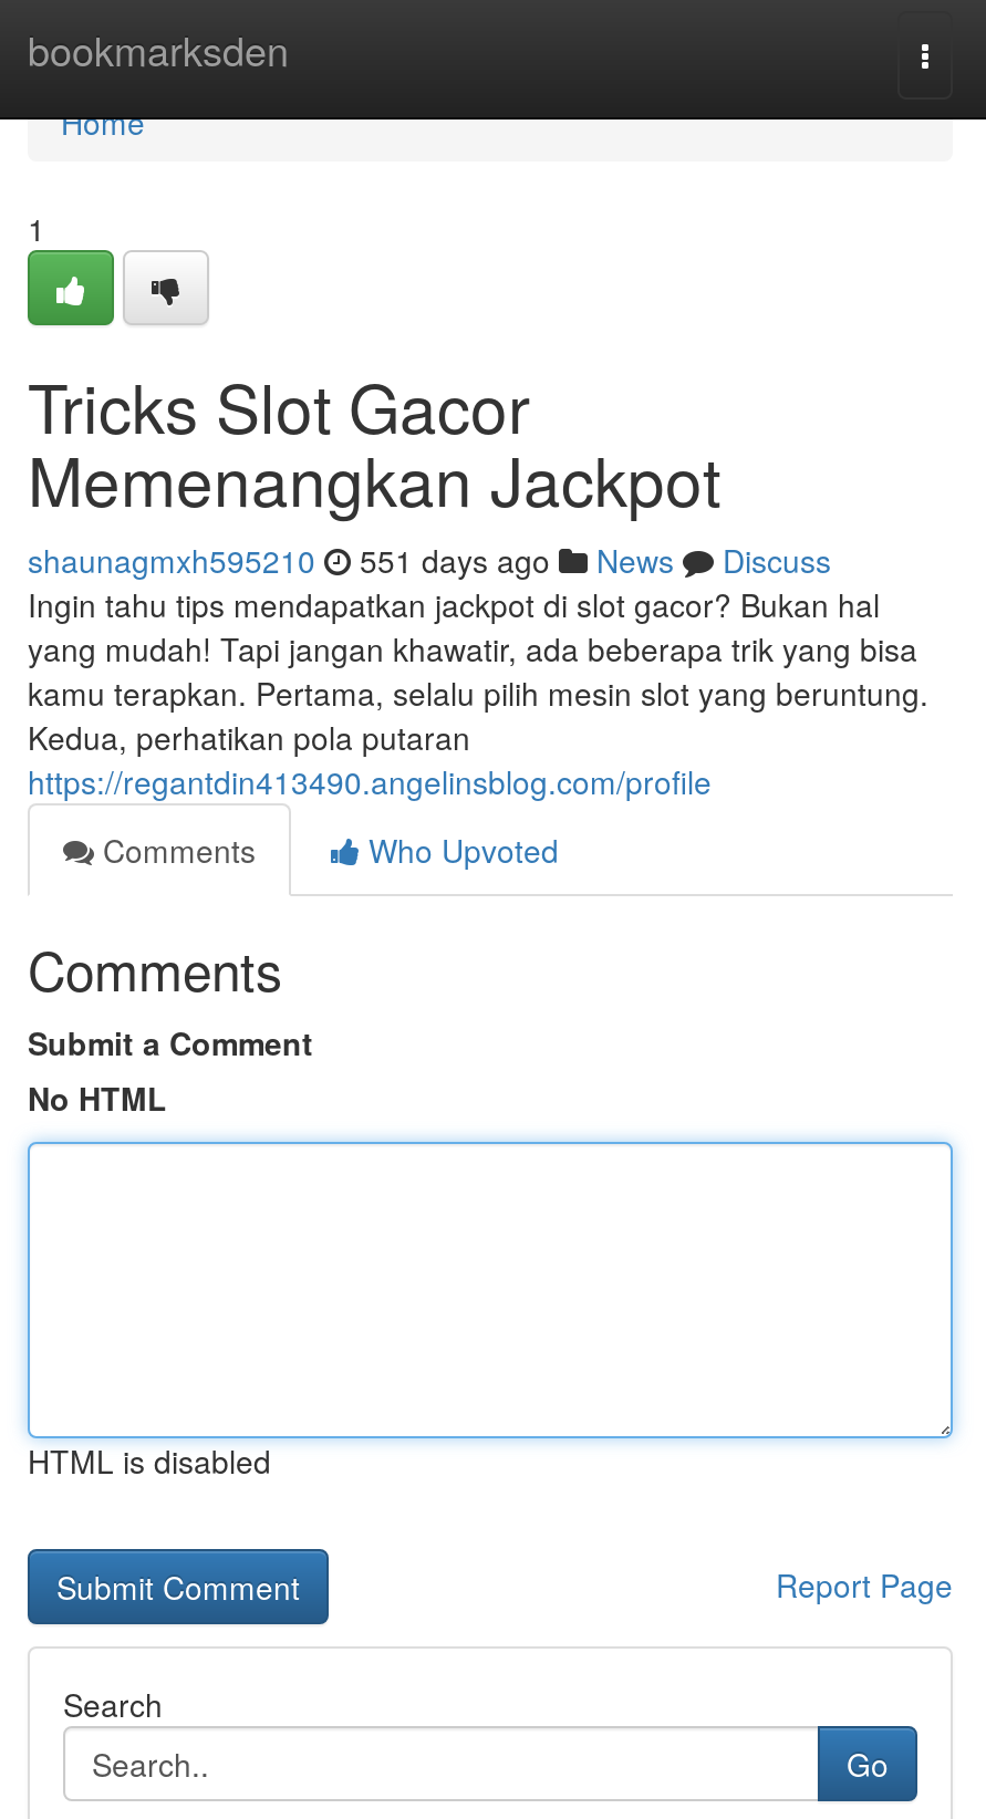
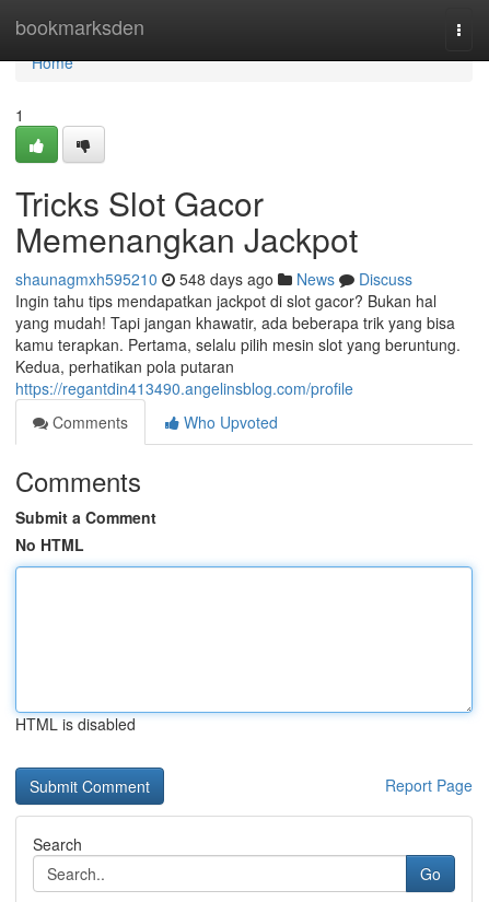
- shaunagmxh595210 551 days ago News Discuss
+ shaunagmxh595210 548 days ago News Discuss
